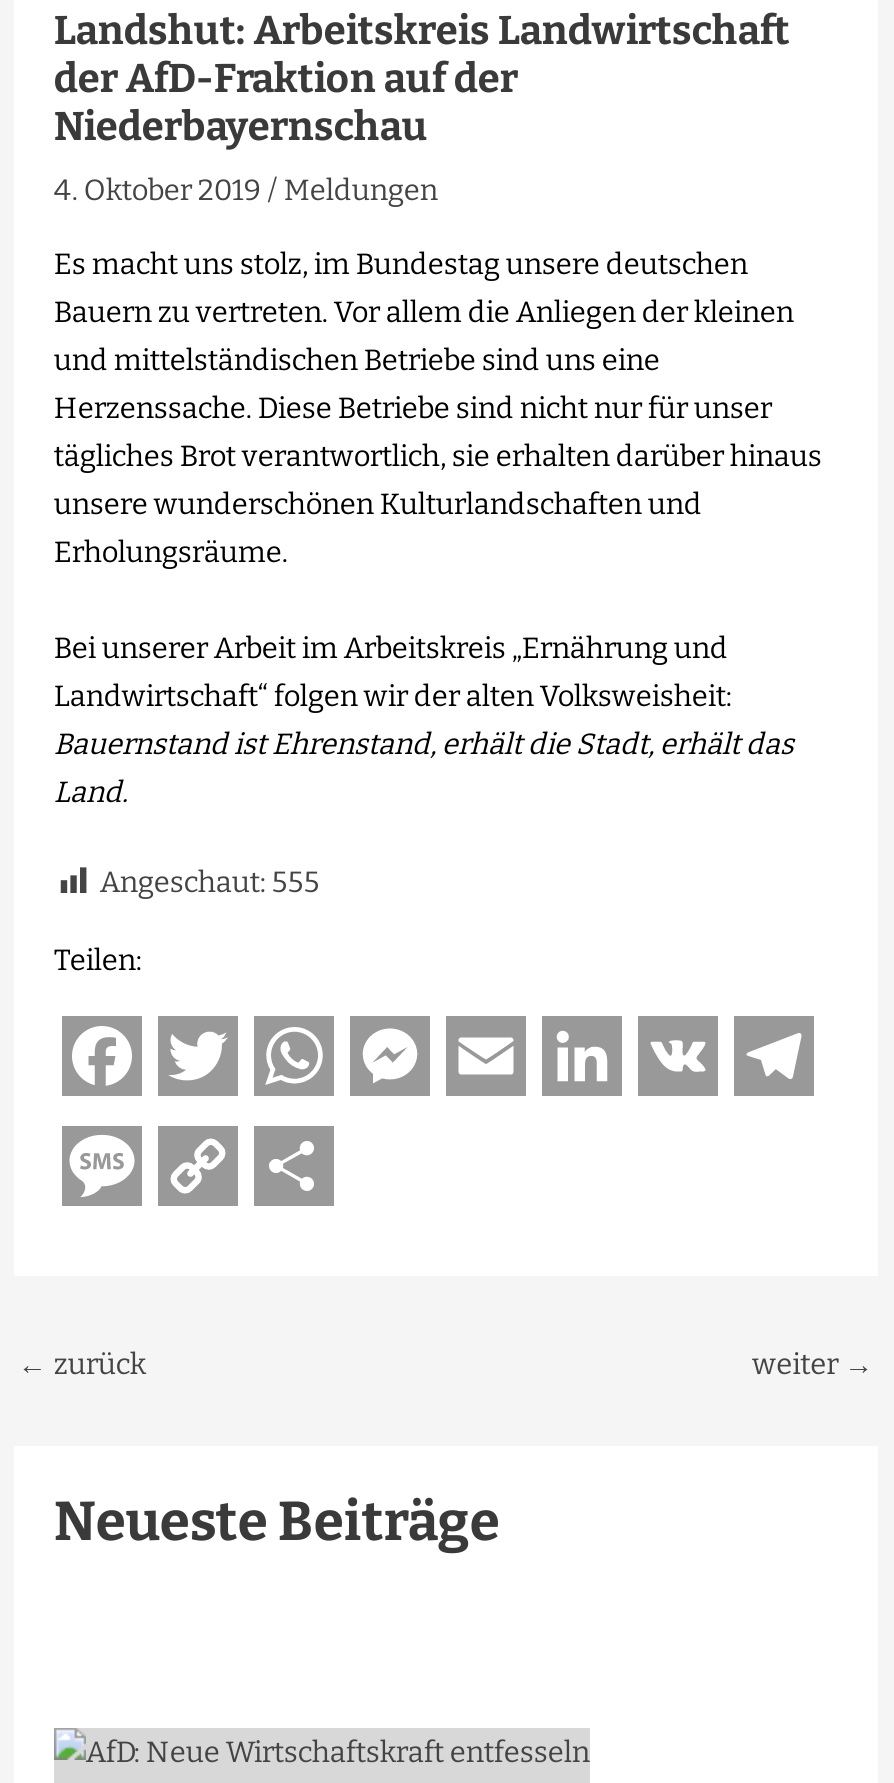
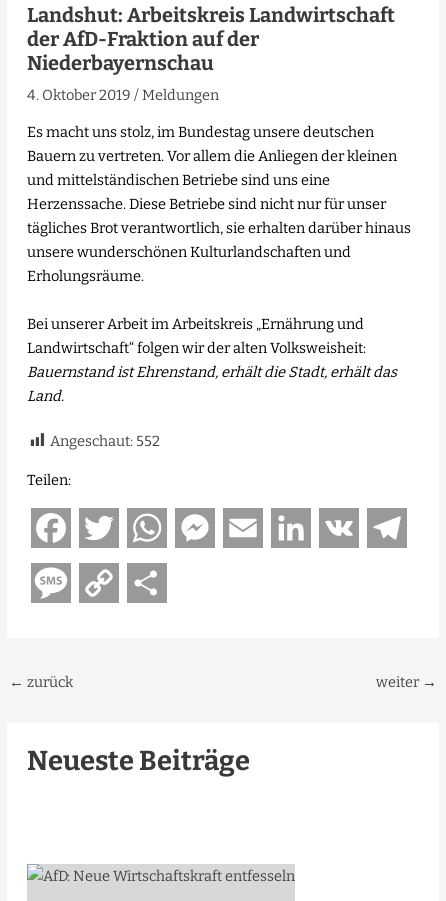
- Angeschaut: 555
+ Angeschaut: 552
